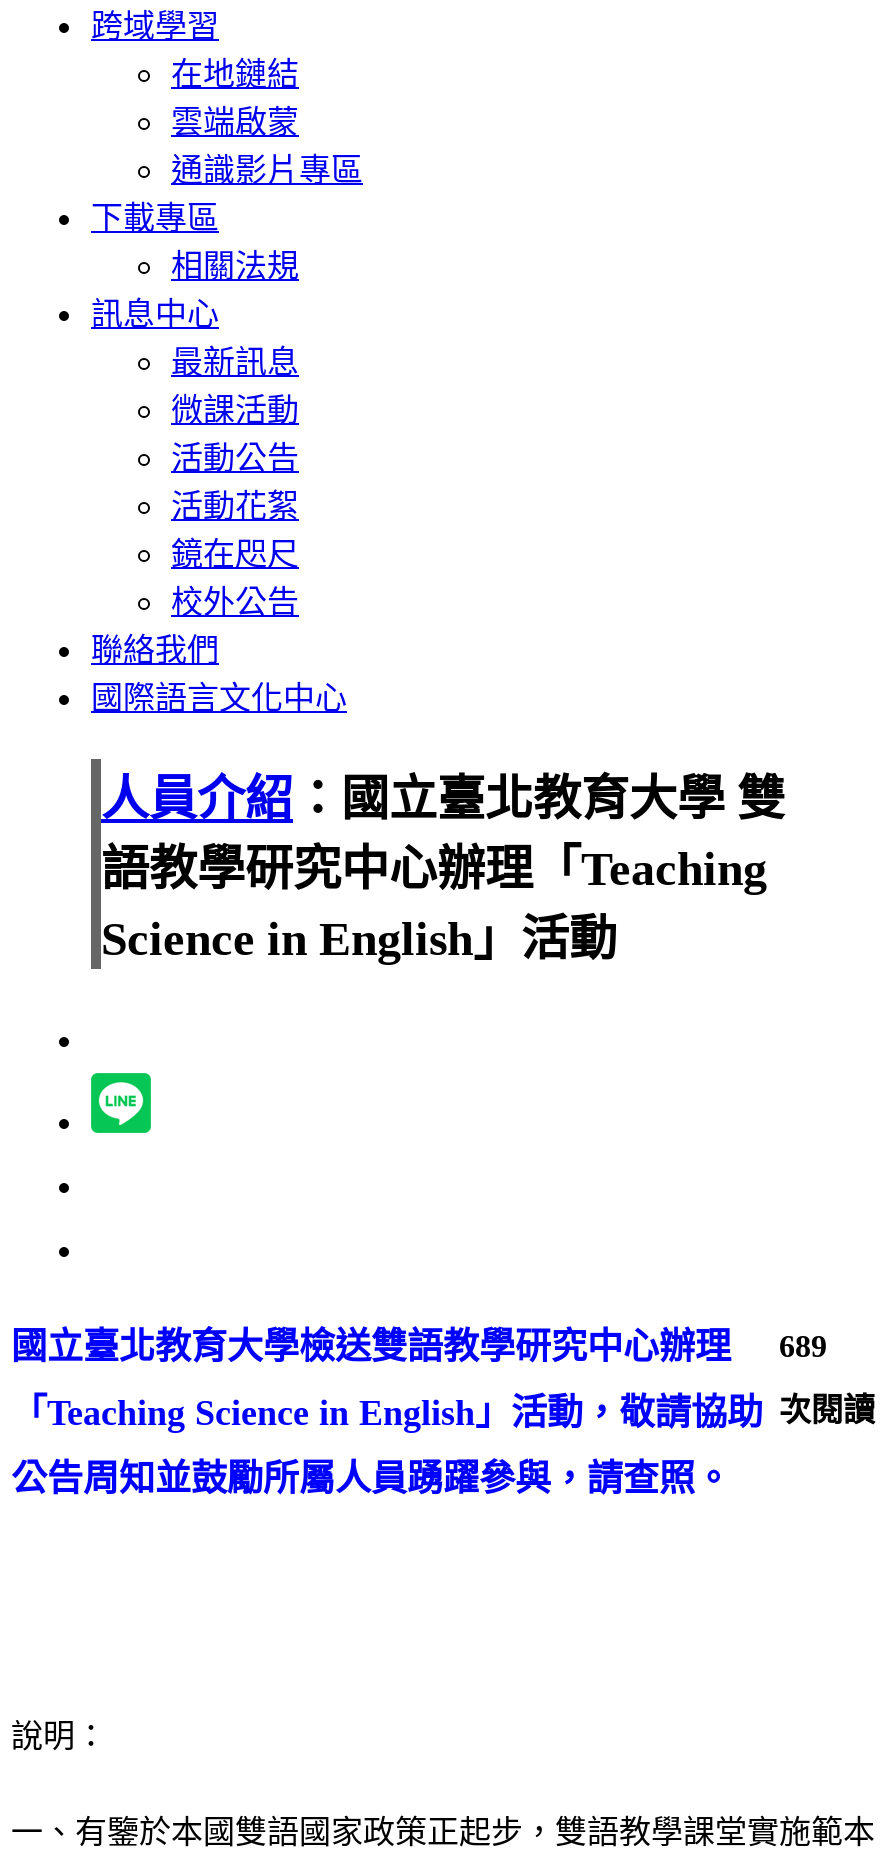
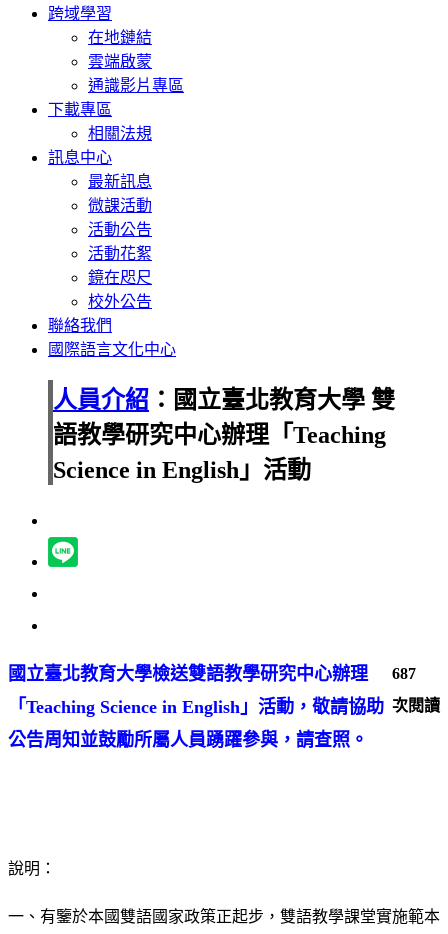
- 國立臺北教育大學檢送雙語教學研究中心辦理 689
+ 國立臺北教育大學檢送雙語教學研究中心辦理 687
